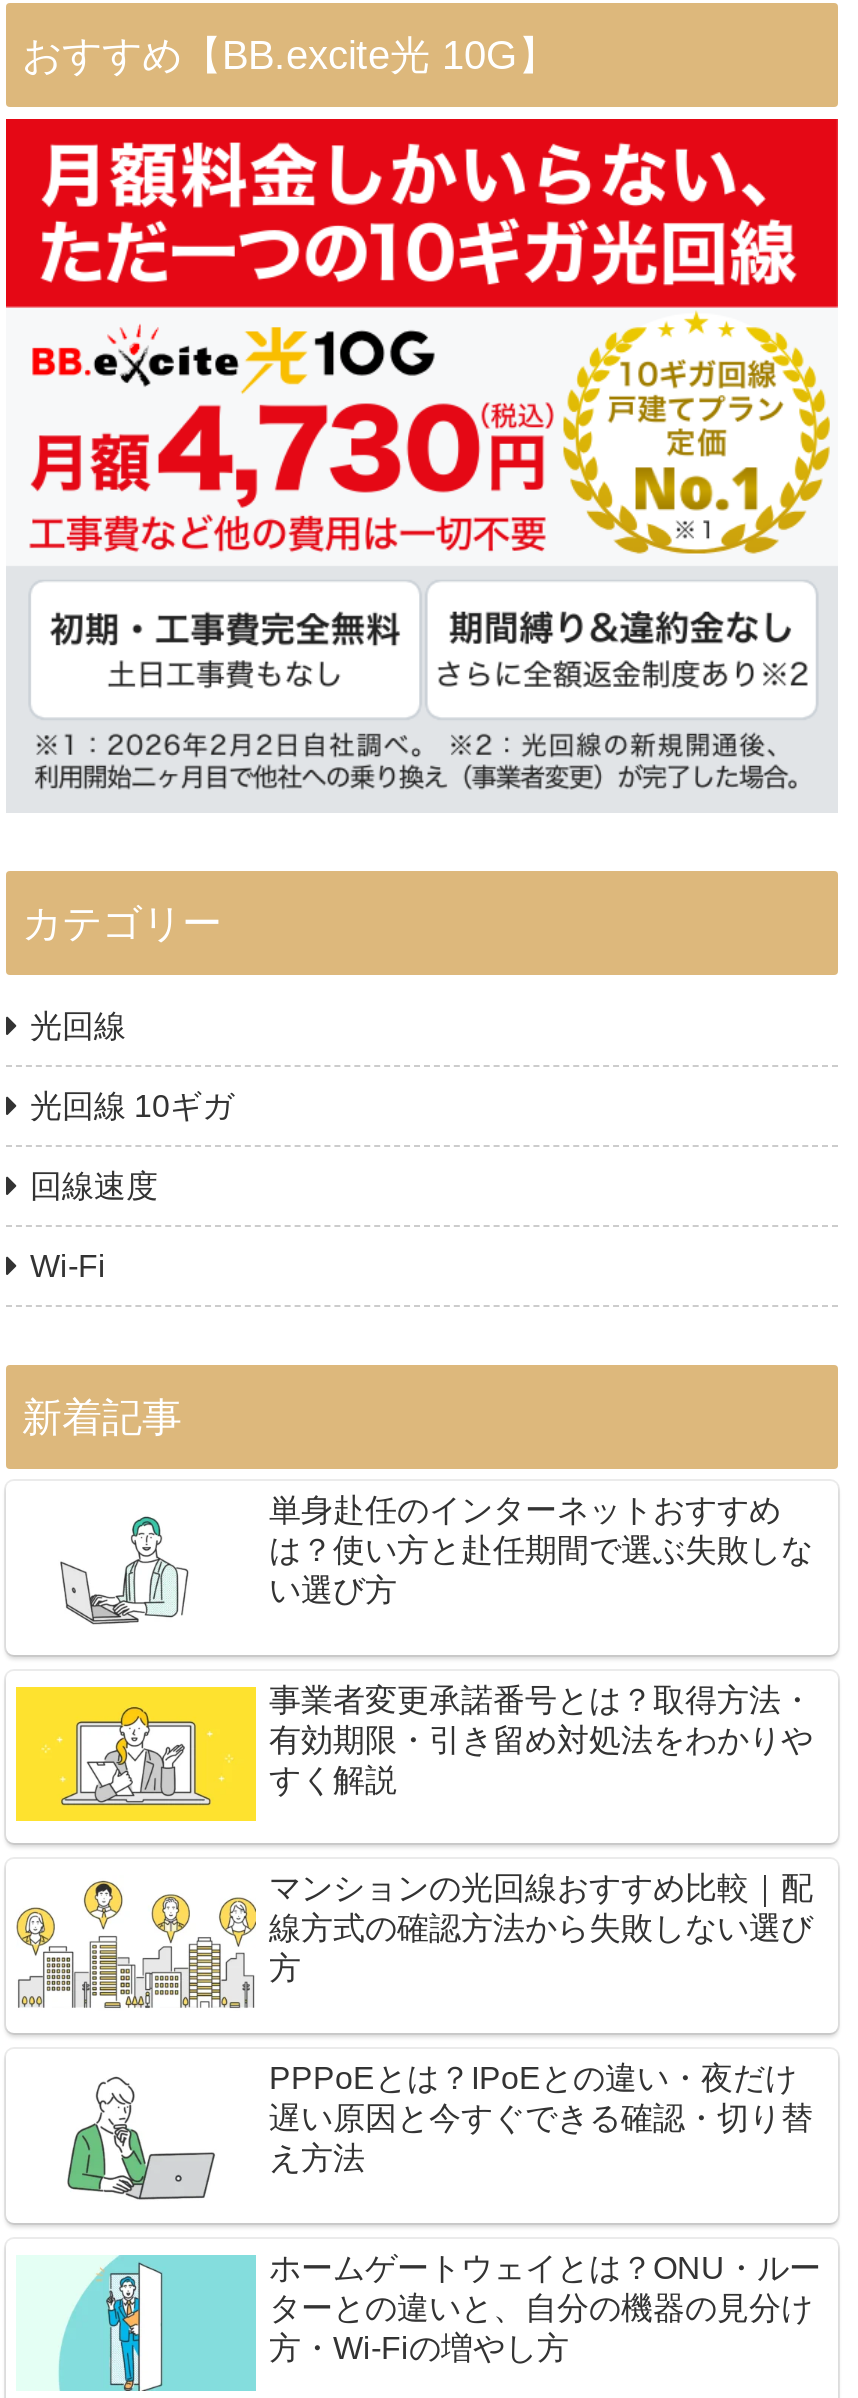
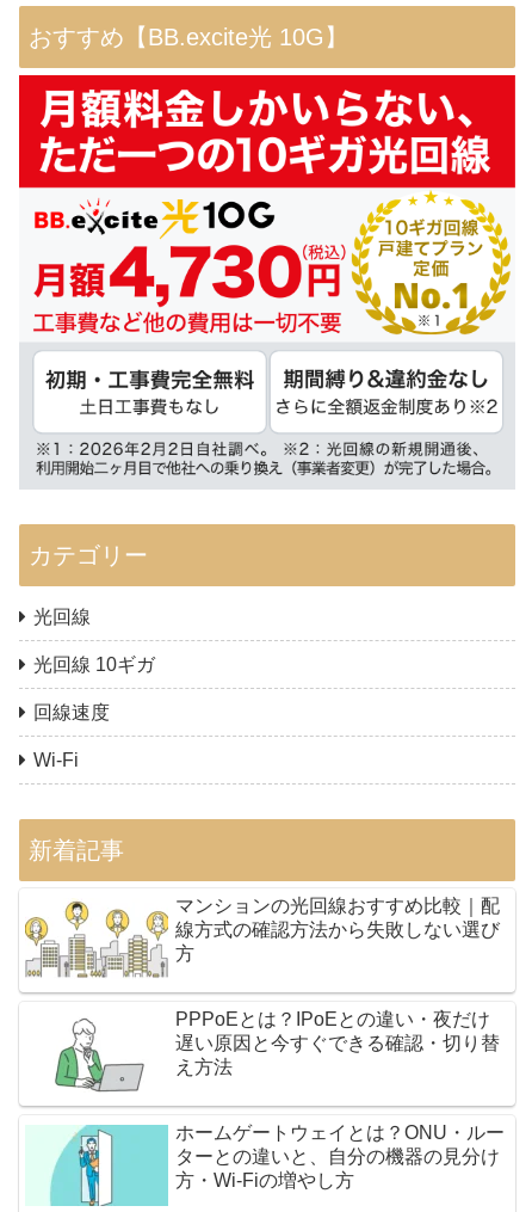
- [image]
- 単身赴任のインターネットおすすめ
- は？使い方と赴任期間で選ぶ失敗しな
- い選び方
- 事業者変更承諾番号とは？取得方法・
- 有効期限・引き留め対処法をわかりや
- すく解説

- [image]
